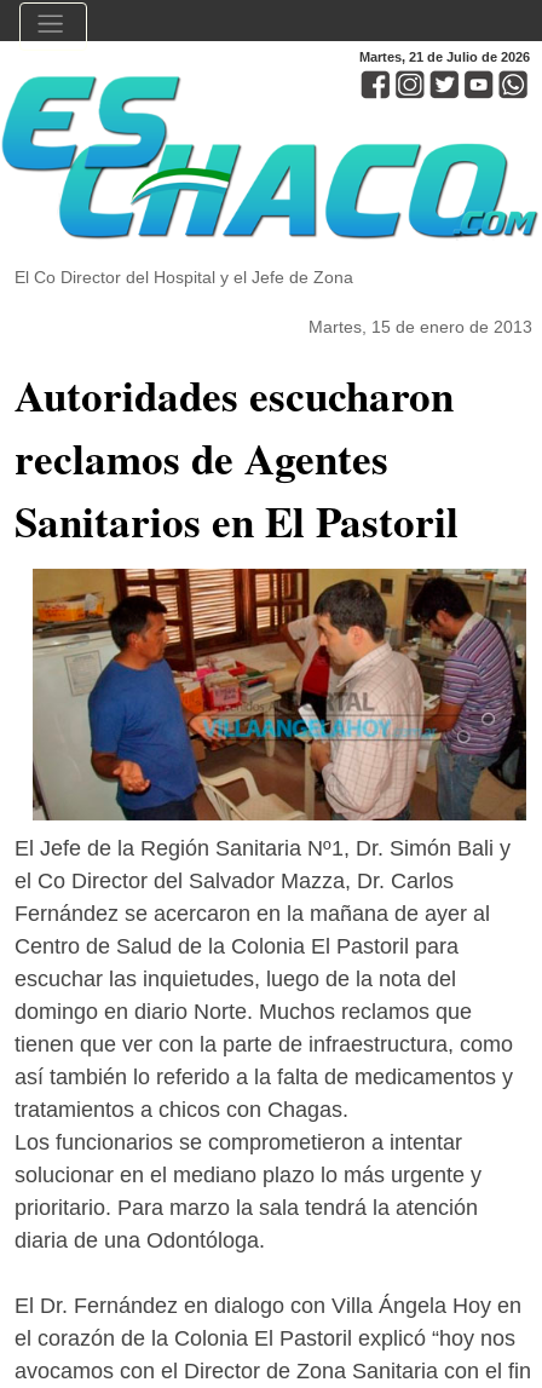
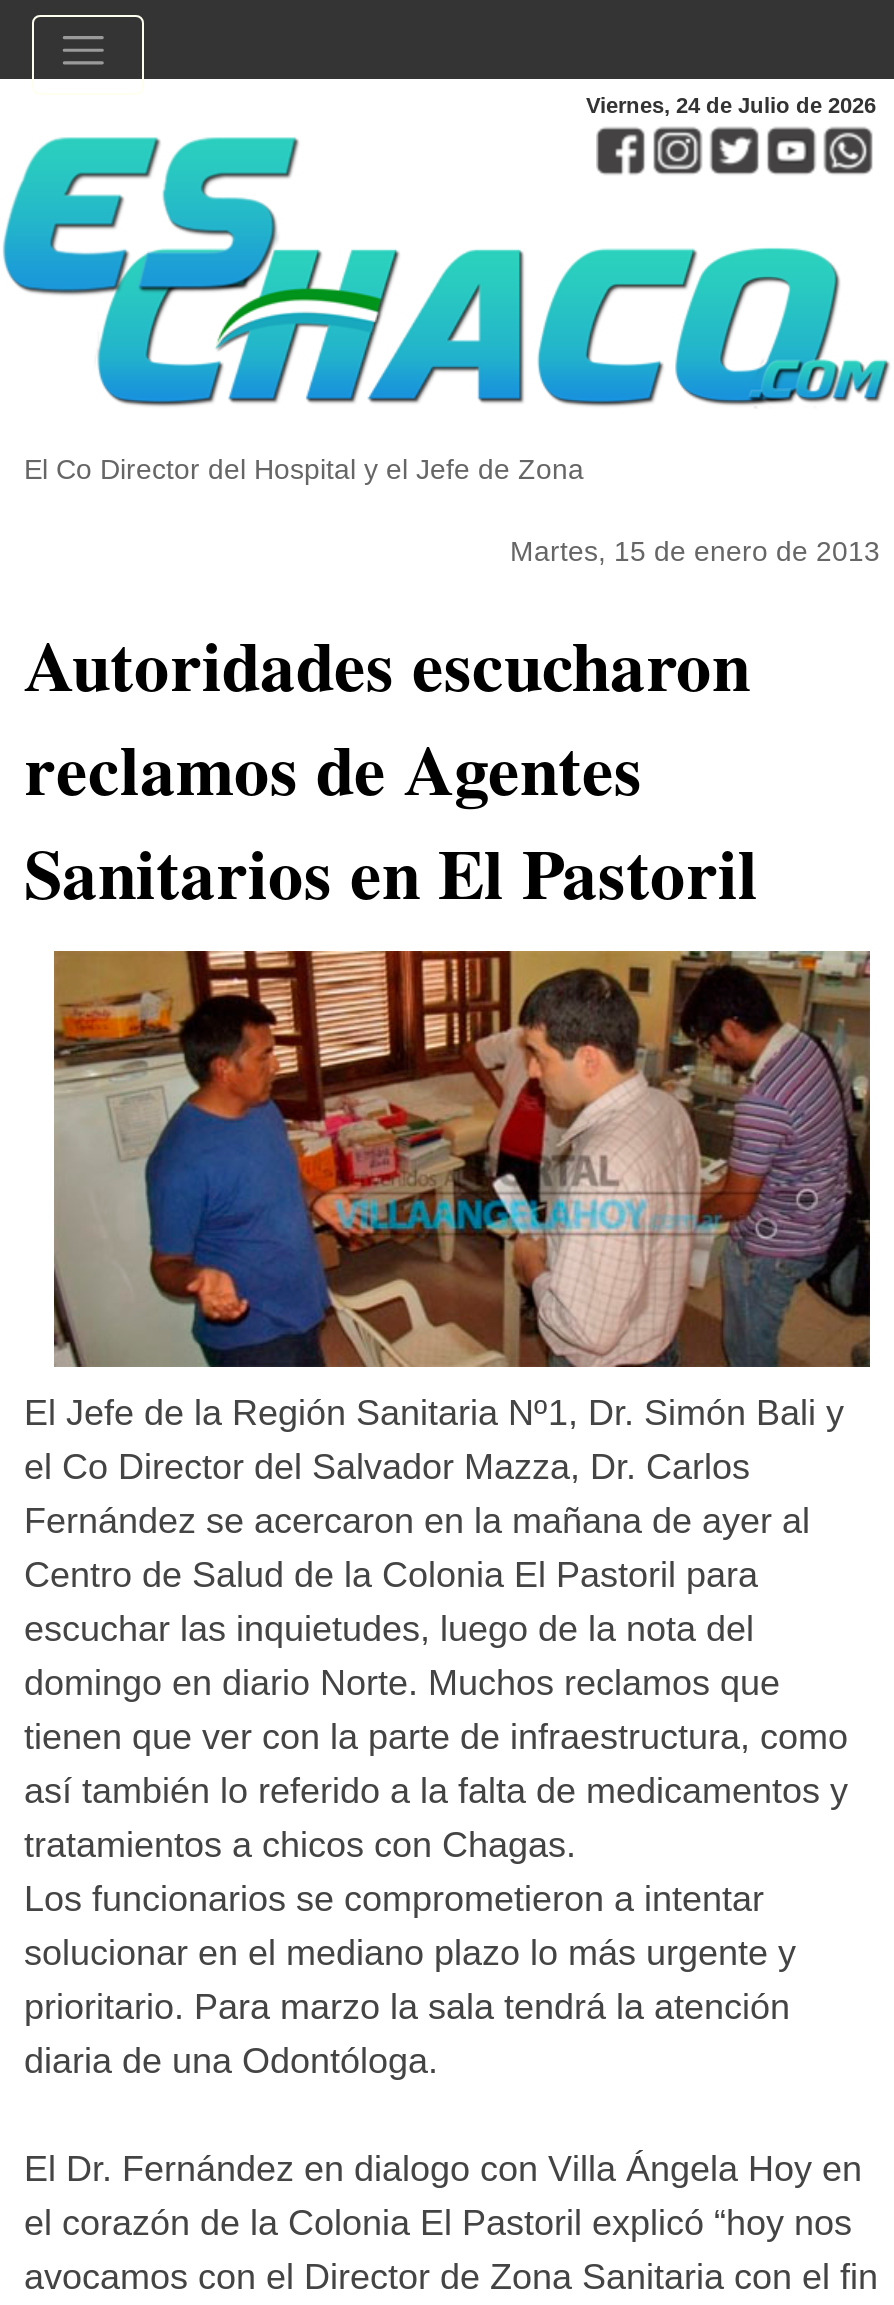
- Martes, 21 de Julio de 2026
+ Viernes, 24 de Julio de 2026
